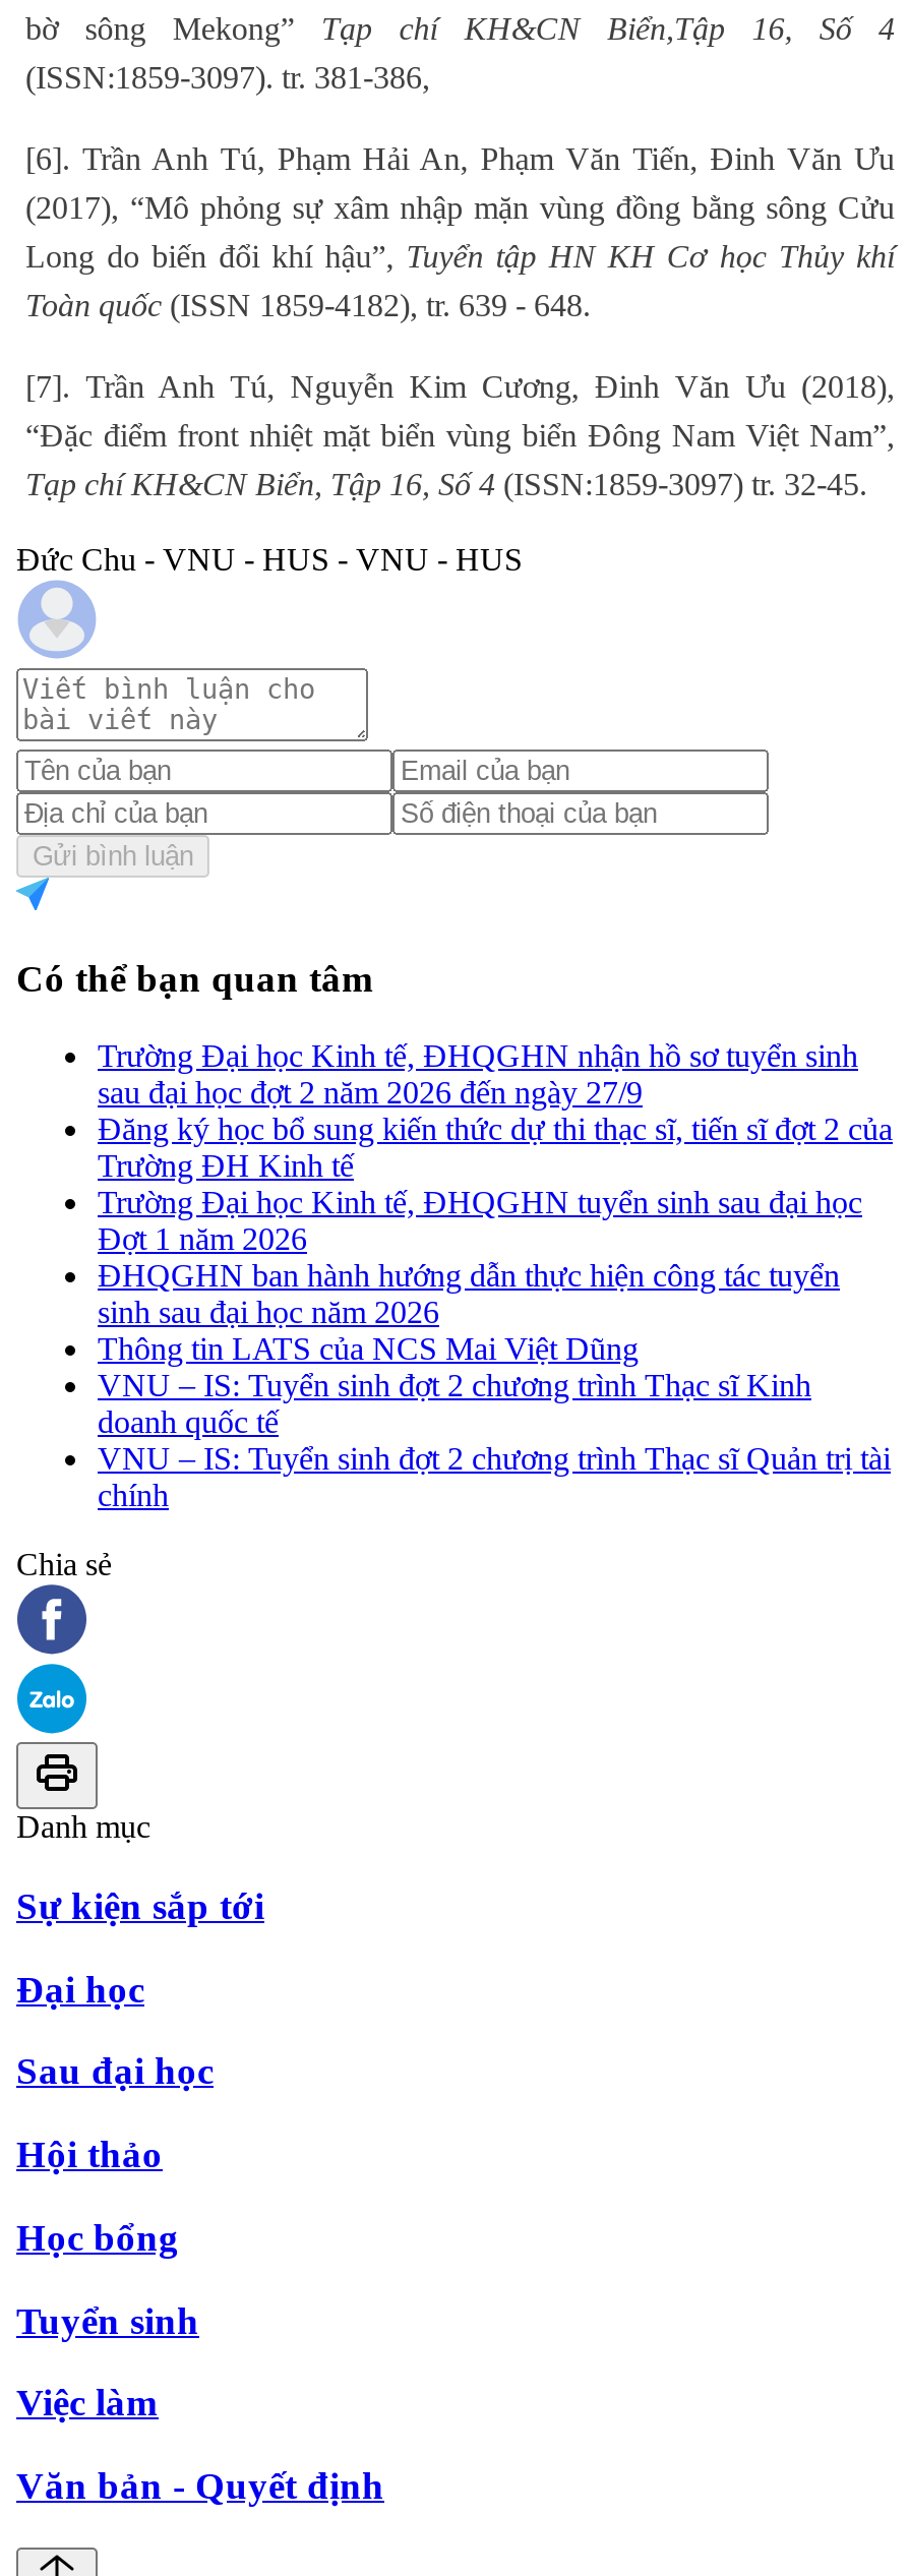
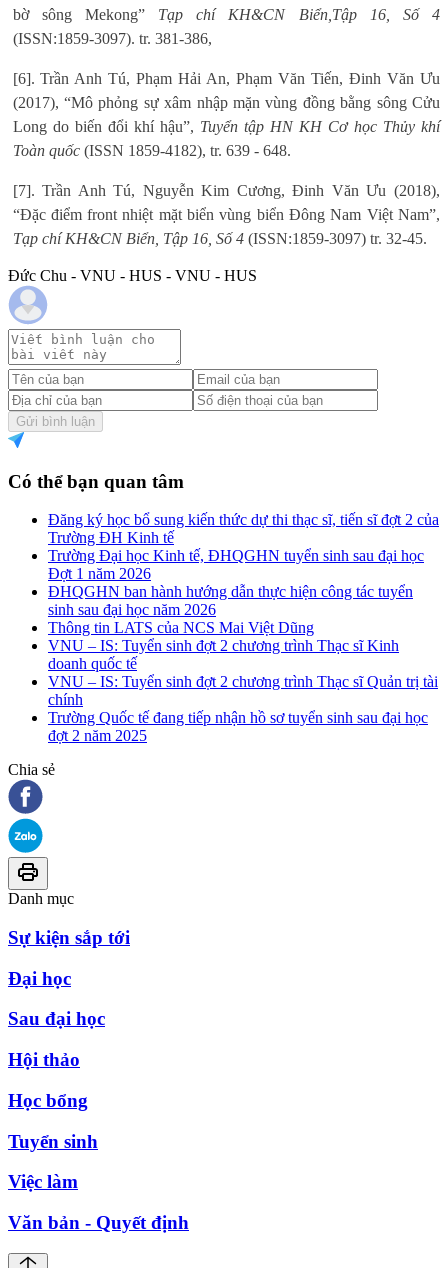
- Trường Đại học Kinh tế, ĐHQGHN nhận hồ sơ tuyển sinh
- sau đại học đợt 2 năm 2026 đến ngày 27/9

moved up: Đăng ký học bổ sung kiến thức dự thi thạc sĩ, tiến sĩ đợt 2 của | Trường ĐH Kinh tế | Trường Đại học Kinh tế, ĐHQGHN tuyển sinh sau đại học | ... | VNU – IS: Tuyển sinh đợt 2 chương trình Thạc sĩ Quản trị tài | chính

+ Trường Quốc tế đang tiếp nhận hồ sơ tuyển sinh sau đại học
+ đợt 2 năm 2025
